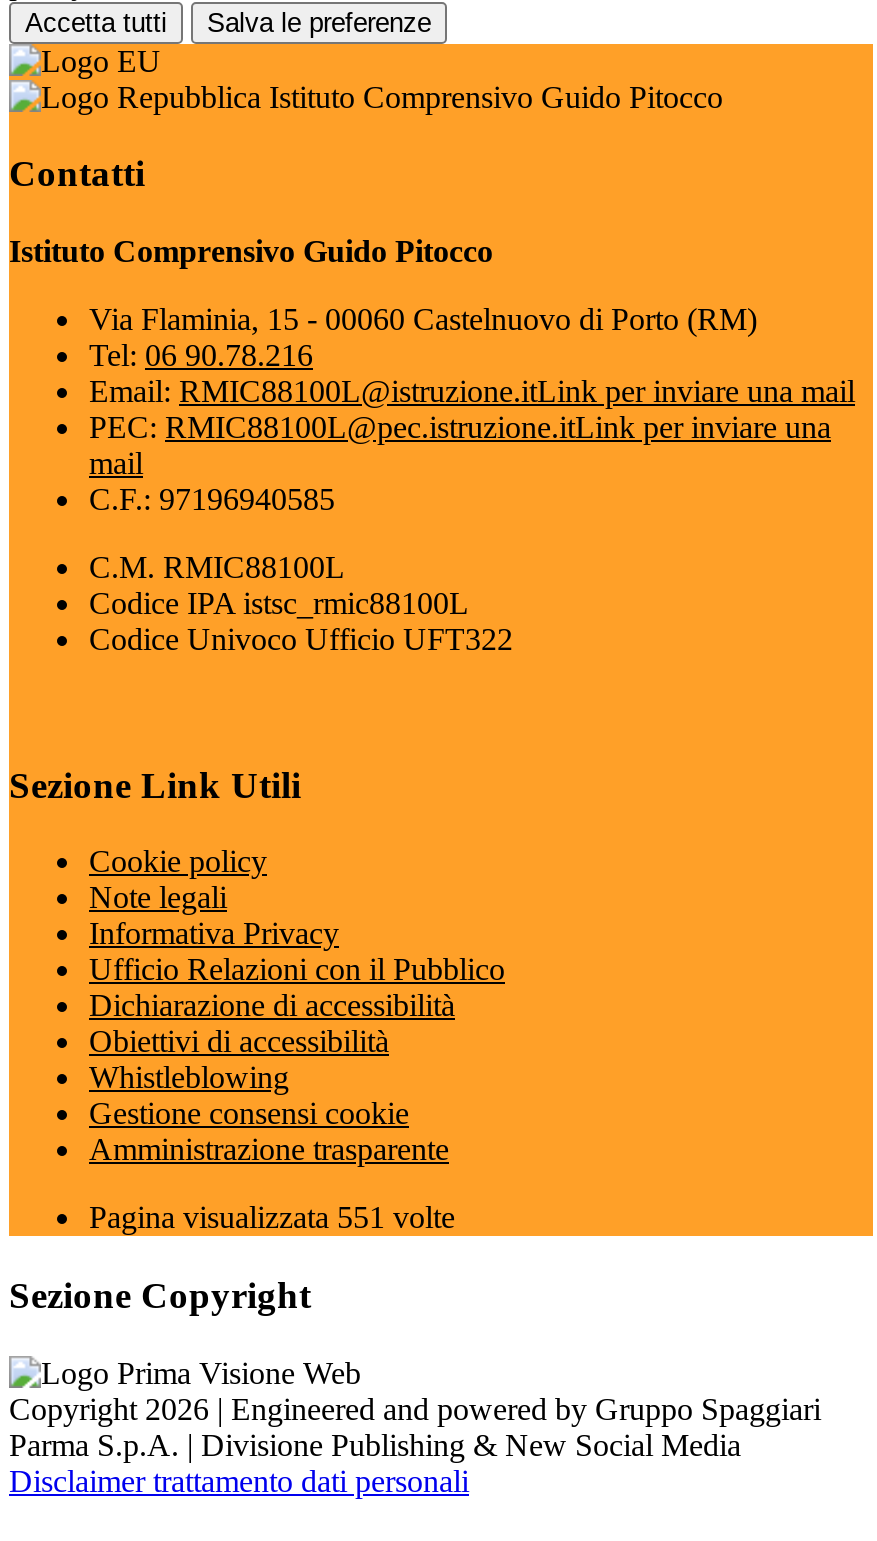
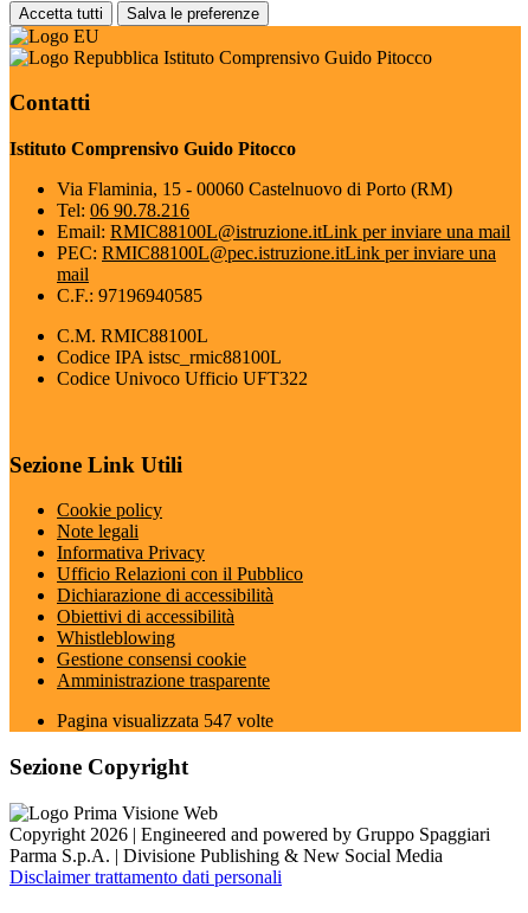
- Pagina visualizzata 551 volte
+ Pagina visualizzata 547 volte
